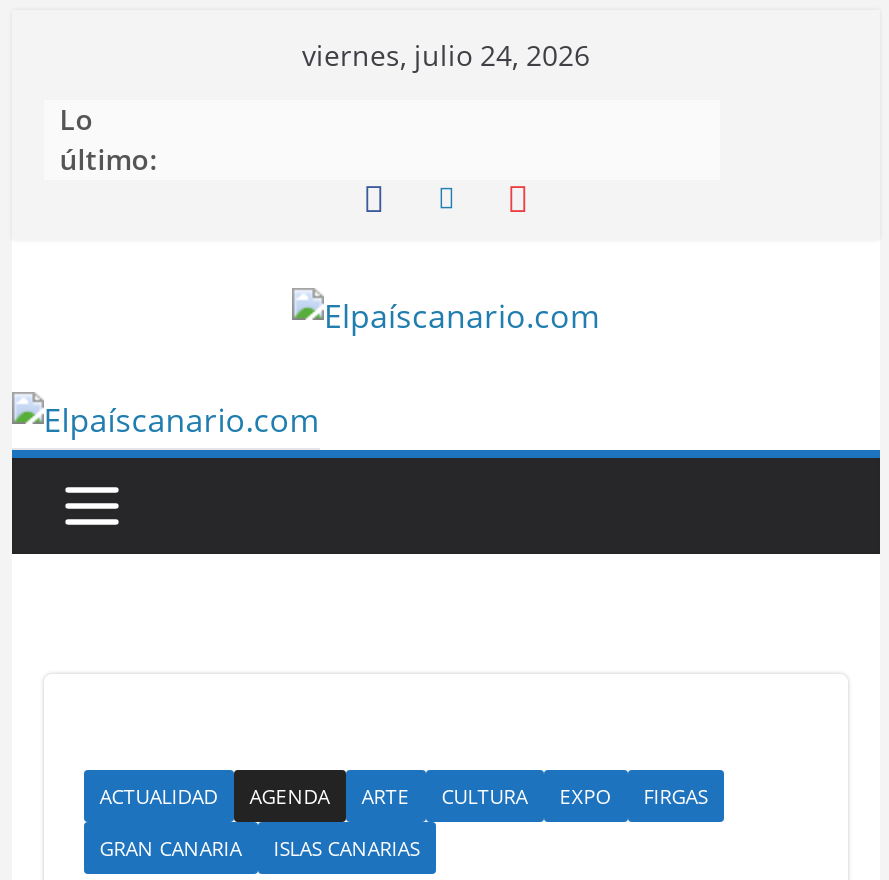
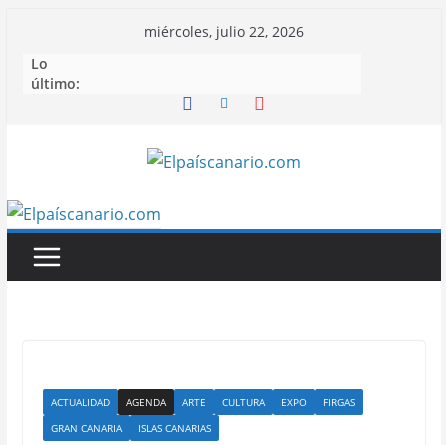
- viernes, julio 24, 2026
+ miércoles, julio 22, 2026
